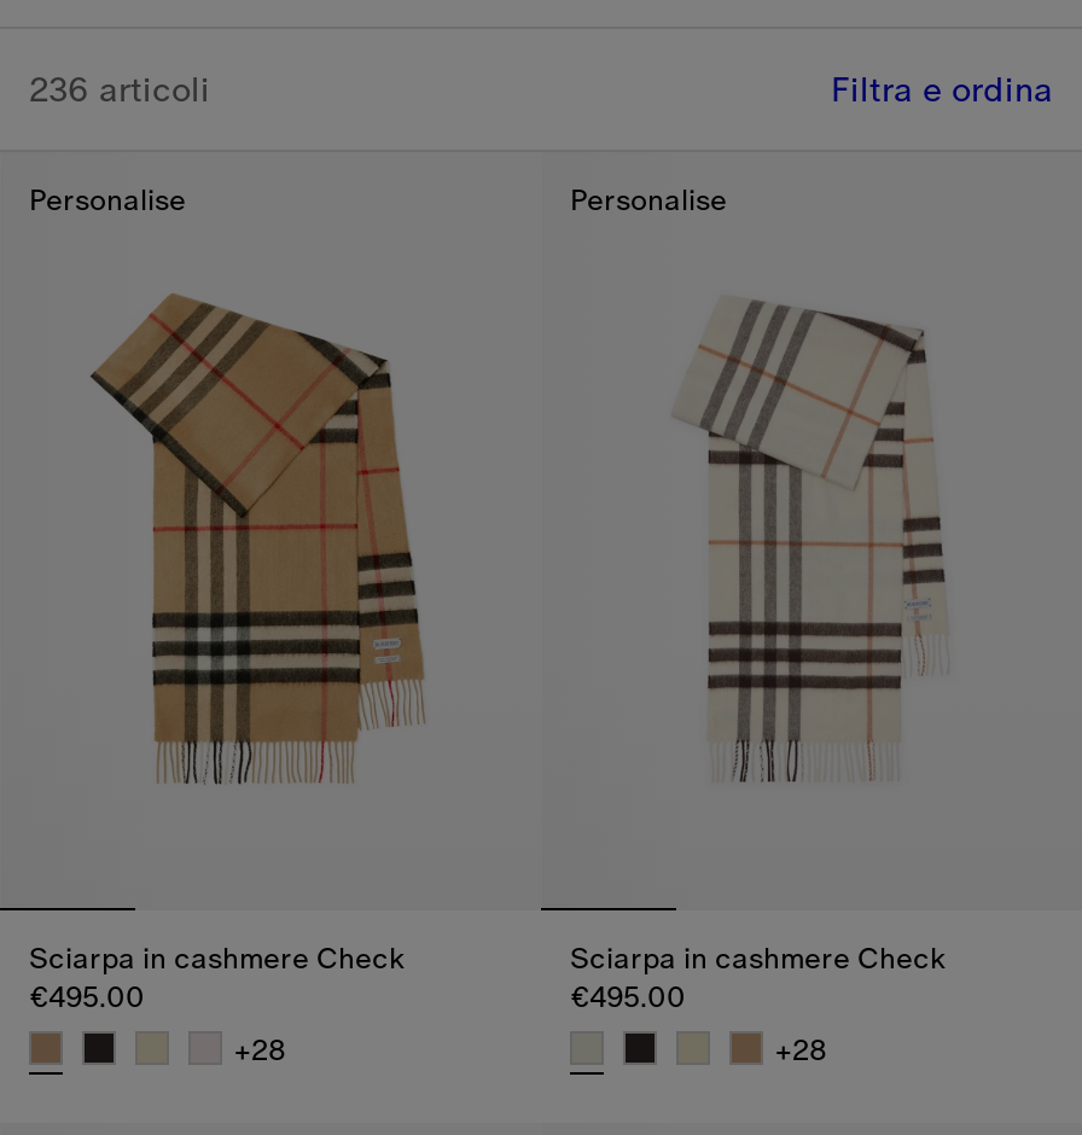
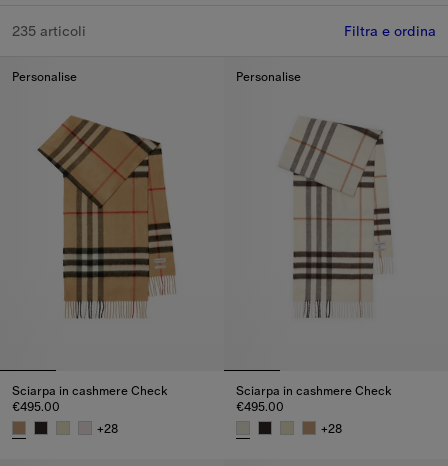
- 236 articoli
+ 235 articoli
